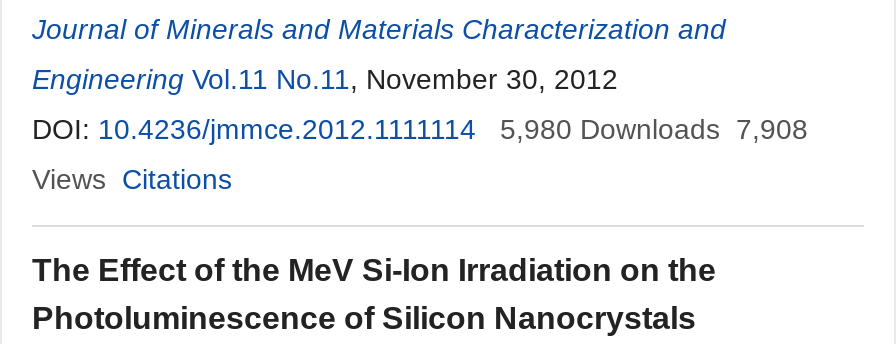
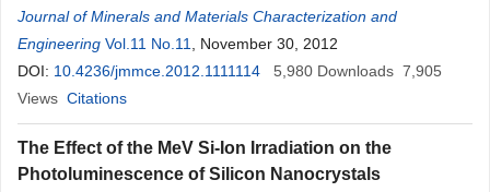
- DOI: 10.4236/jmmce.2012.1111114 5,980 Downloads 7,908
+ DOI: 10.4236/jmmce.2012.1111114 5,980 Downloads 7,905
